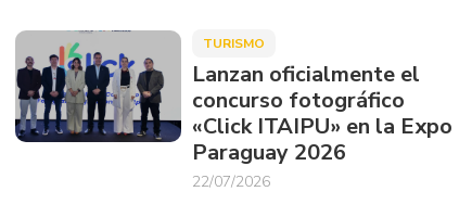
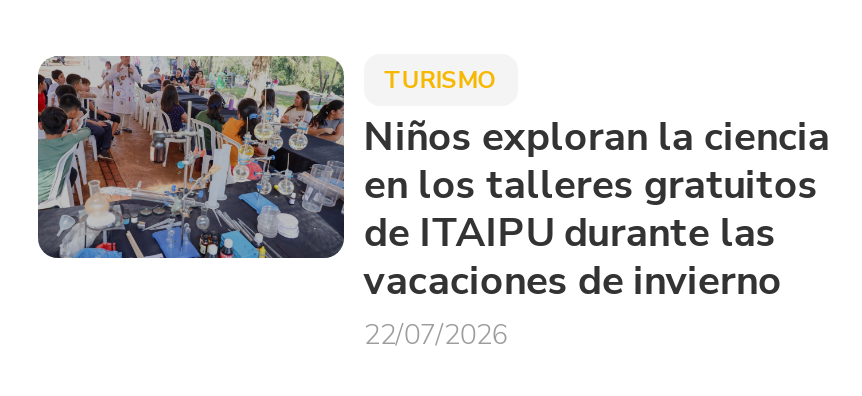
- [image]
- Lanzan oficialmente el
- concurso fotográfico
- «Click ITAIPU» en la Expo
- Paraguay 2026
+ [image]
+ Niños exploran la ciencia
+ en los talleres gratuitos
+ de ITAIPU durante las
+ vacaciones de invierno
